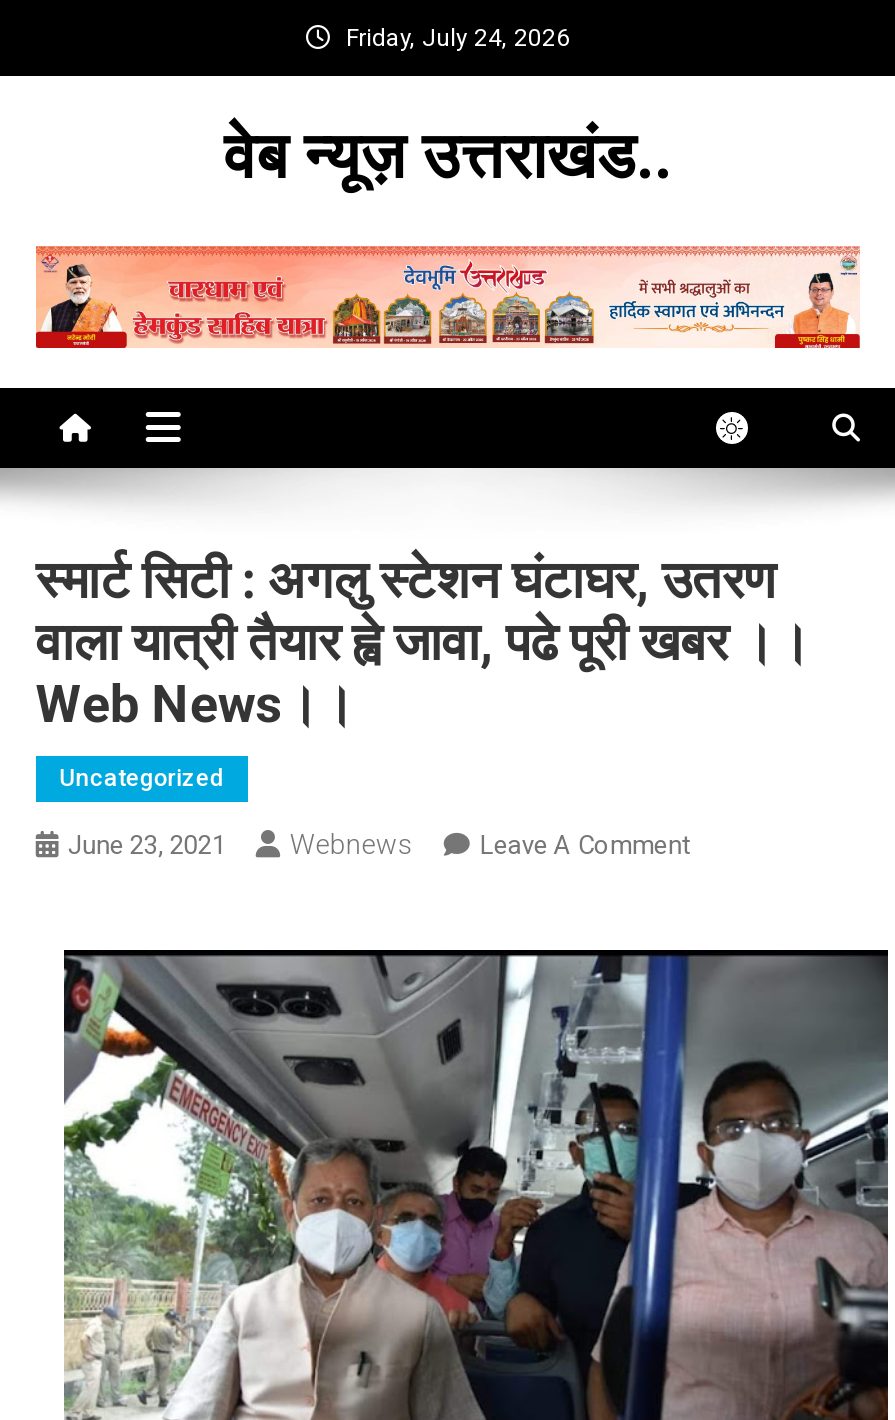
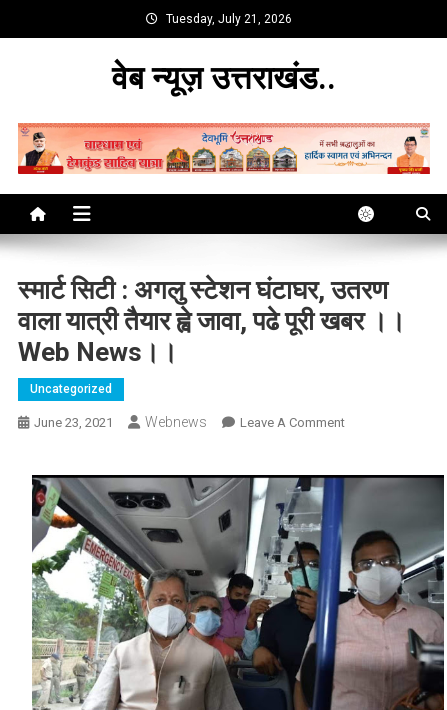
- Friday, July 24, 2026
+ Tuesday, July 21, 2026
